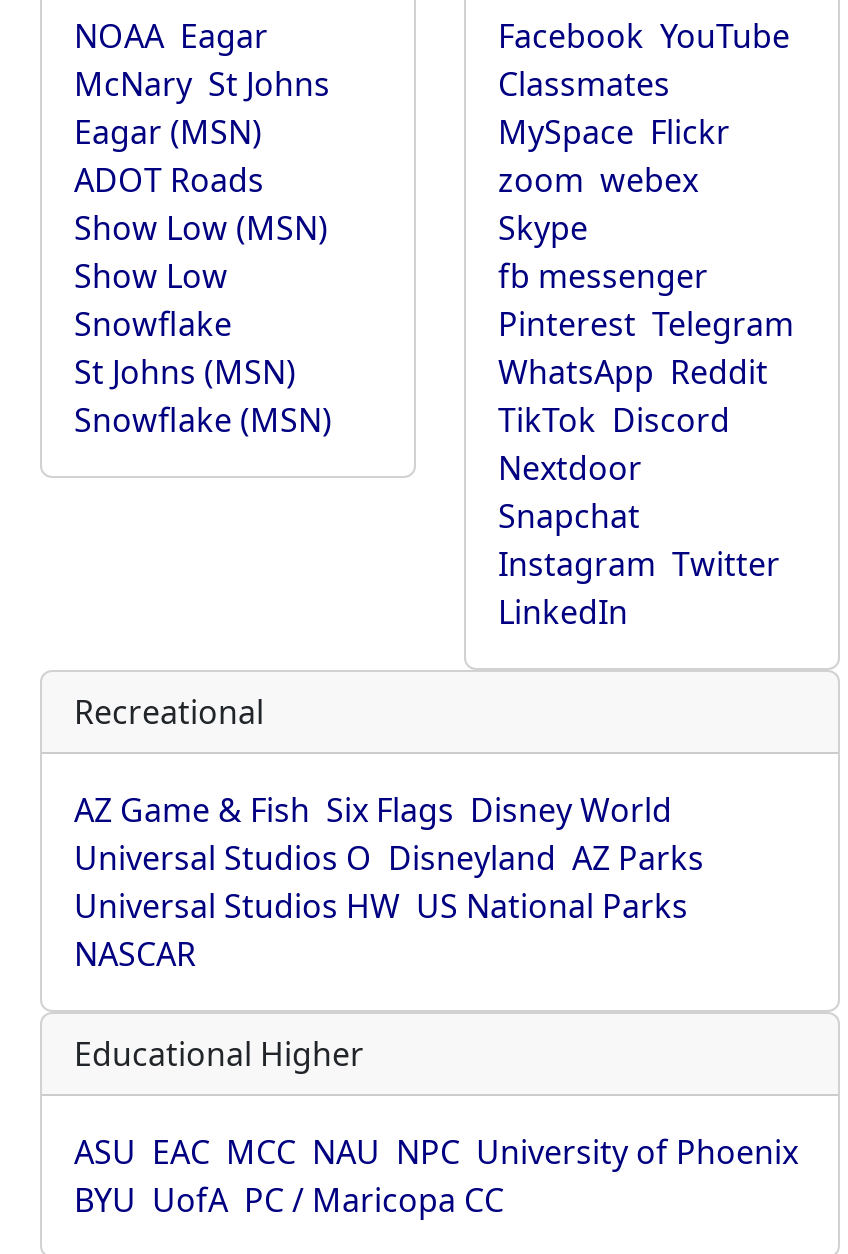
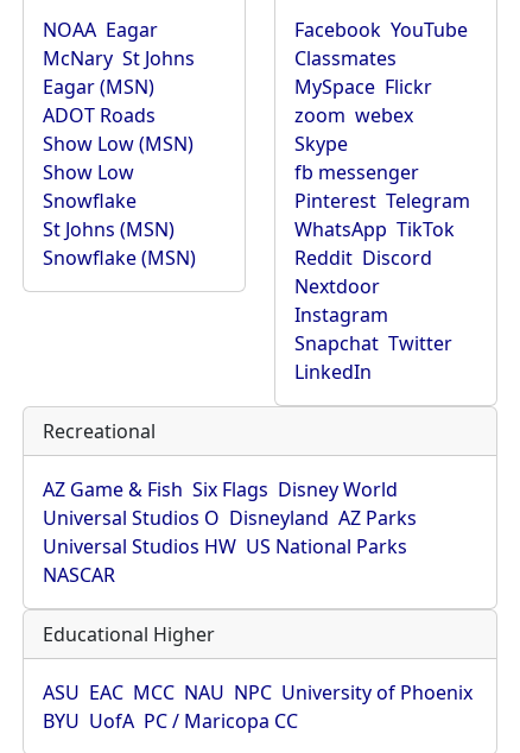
- WhatsApp Reddit
+ WhatsApp TikTok

- TikTok Discord
+ Reddit Discord

- Snapchat
- Instagram Twitter
+ Instagram
+ Snapchat Twitter
